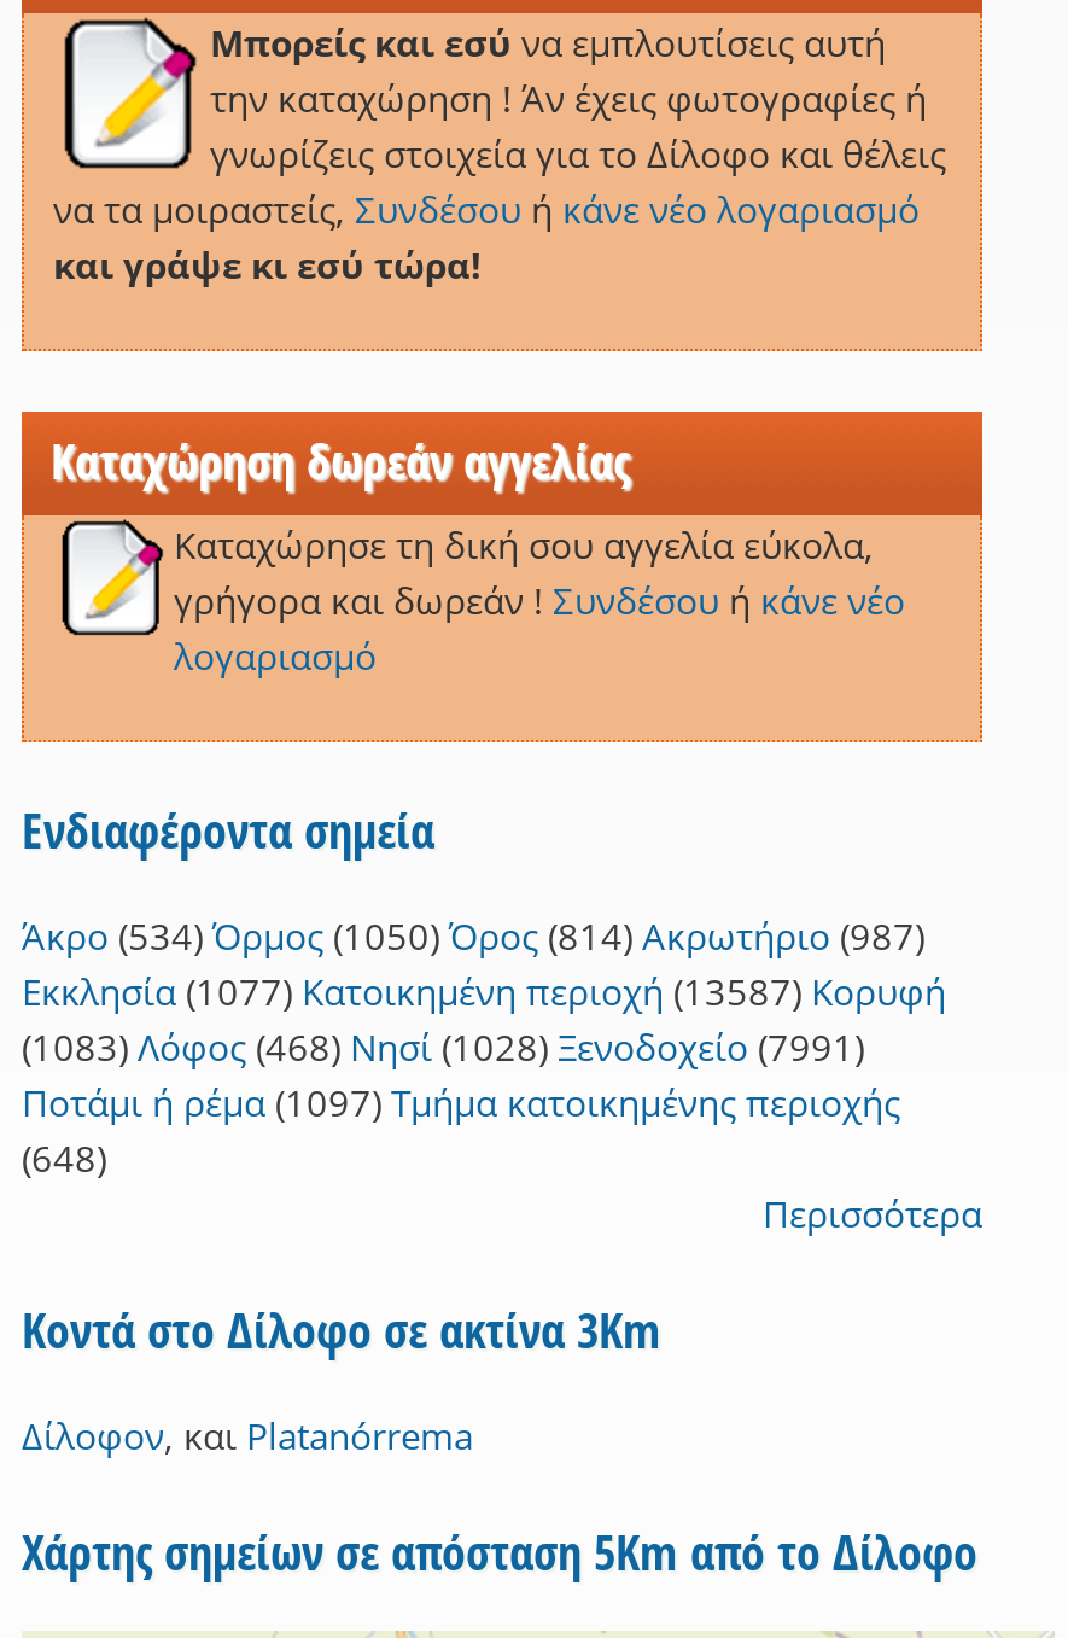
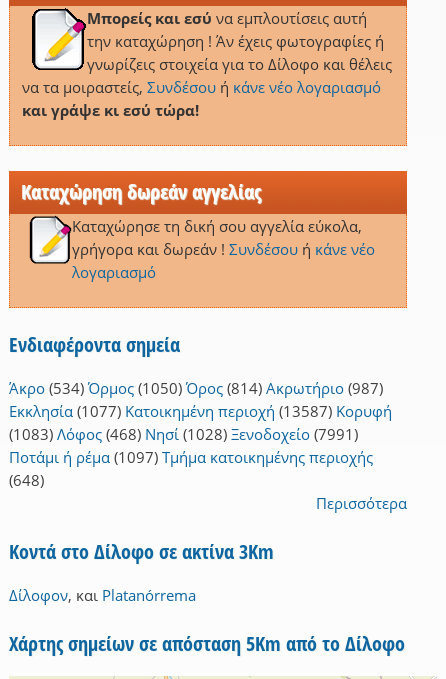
- [image]
+ [image]

- [image]
+ [image]
